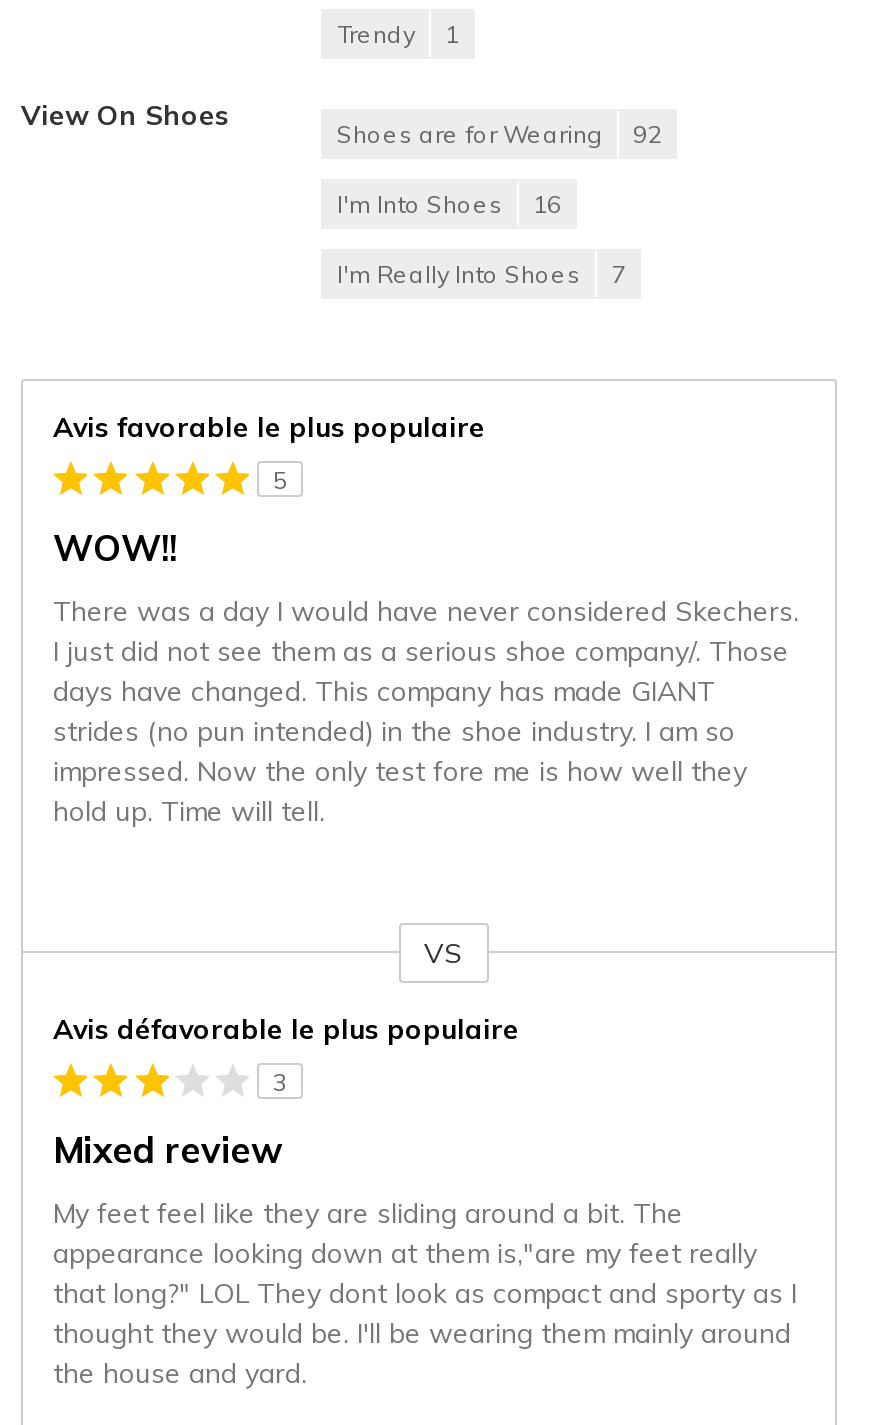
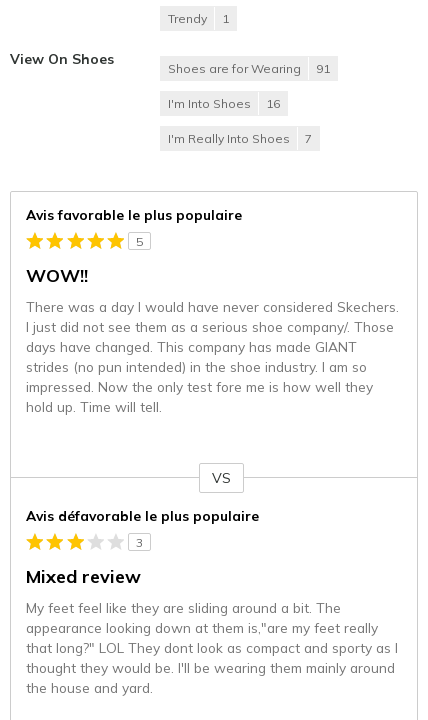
- Shoes are for Wearing 92
+ Shoes are for Wearing 91
